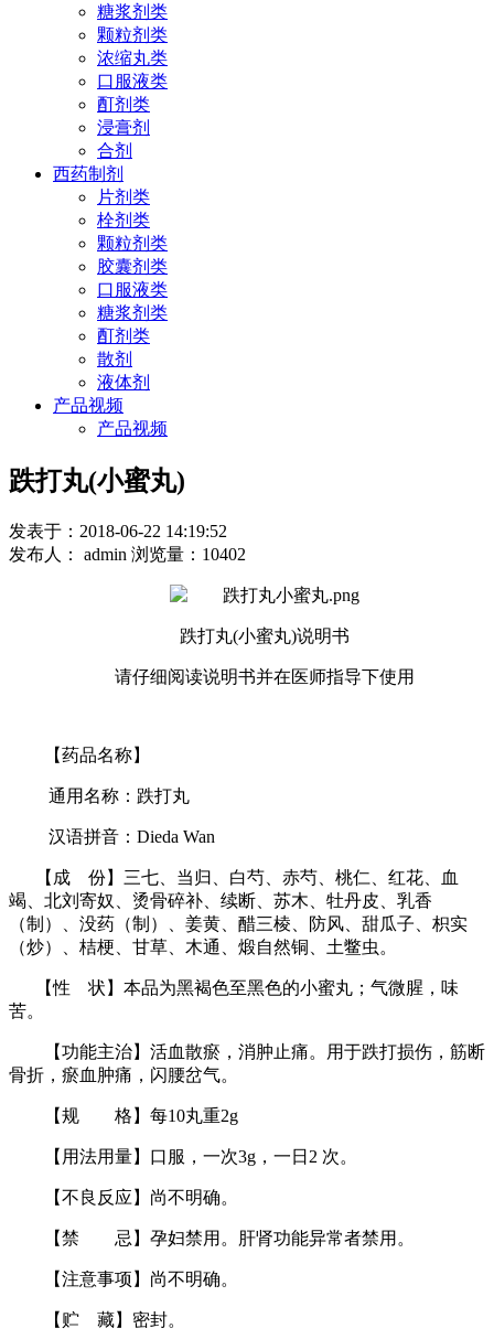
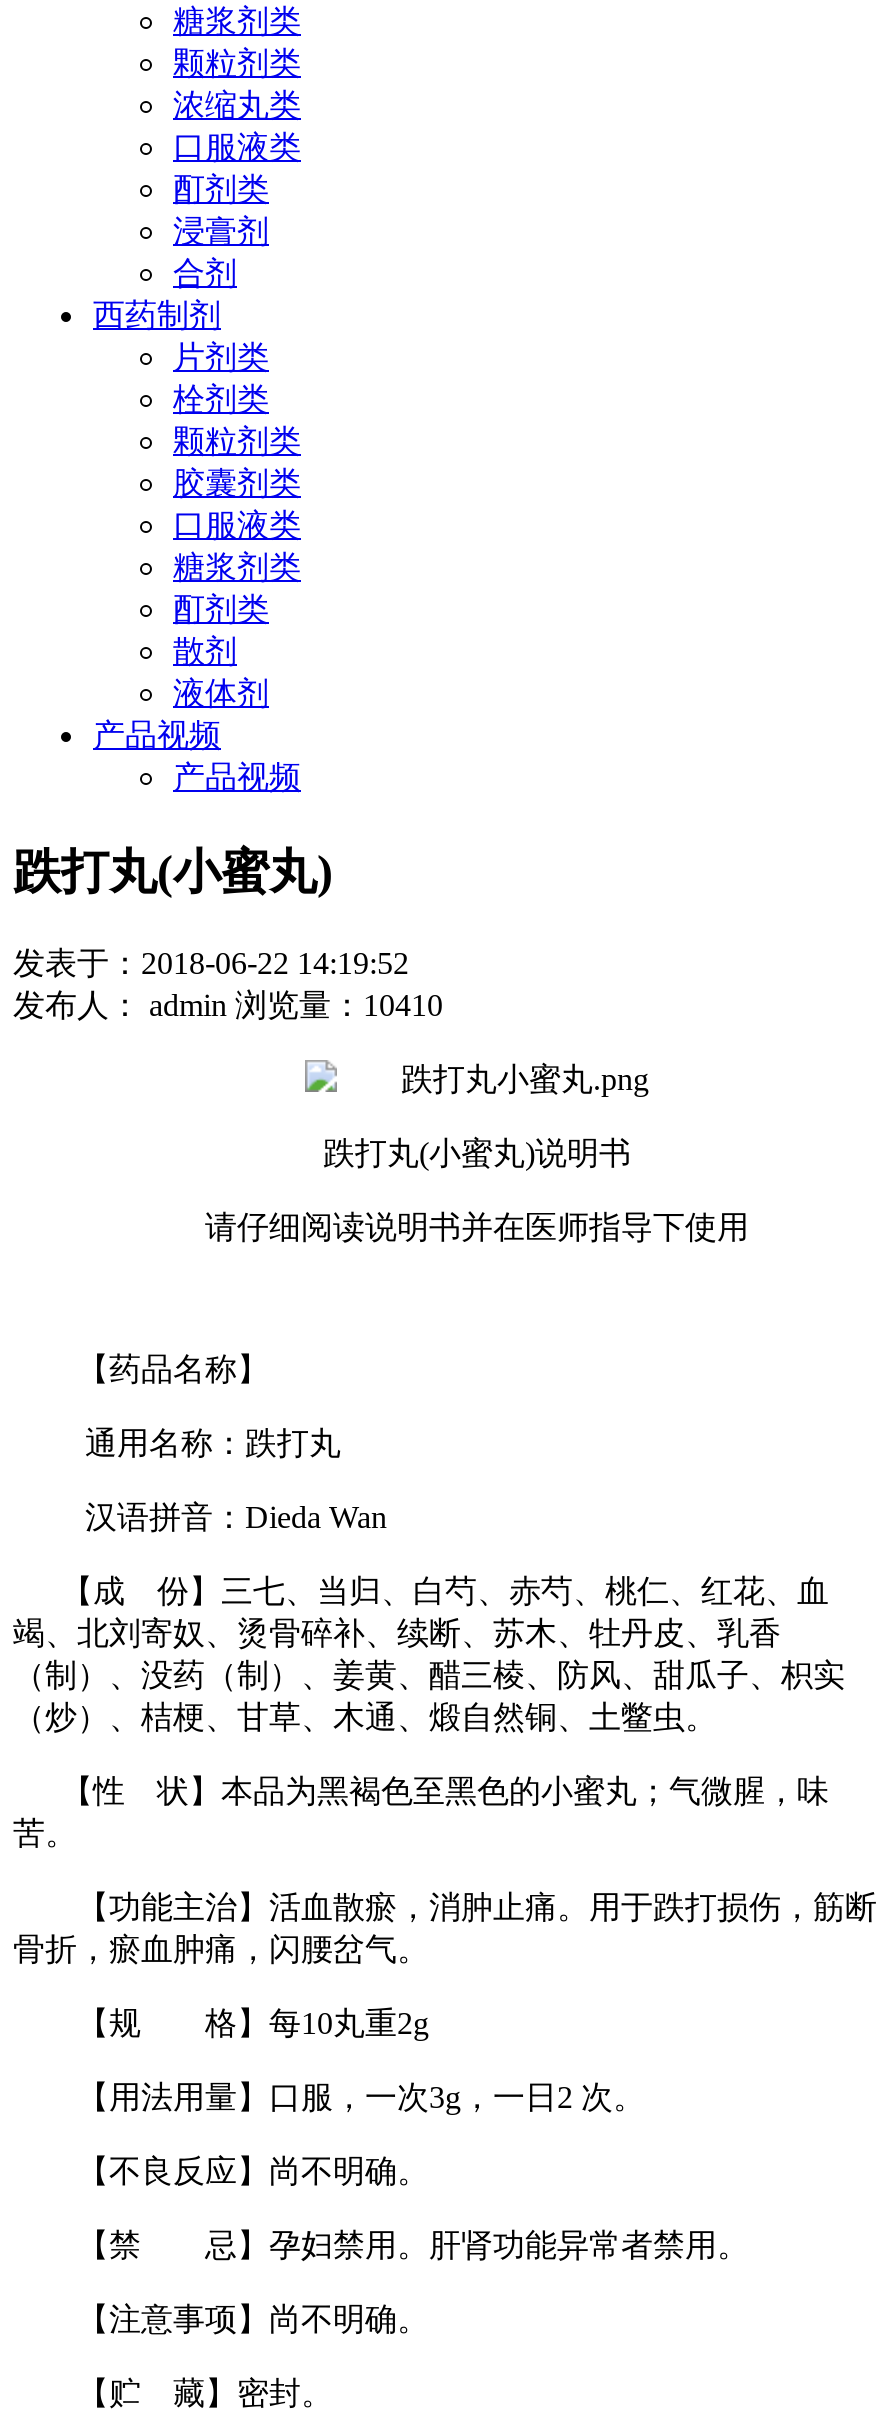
- 发布人： admin 浏览量：10402
+ 发布人： admin 浏览量：10410
